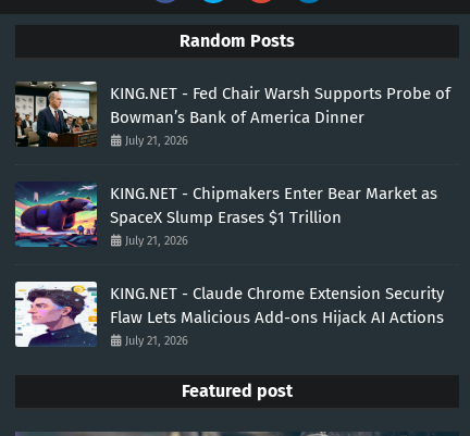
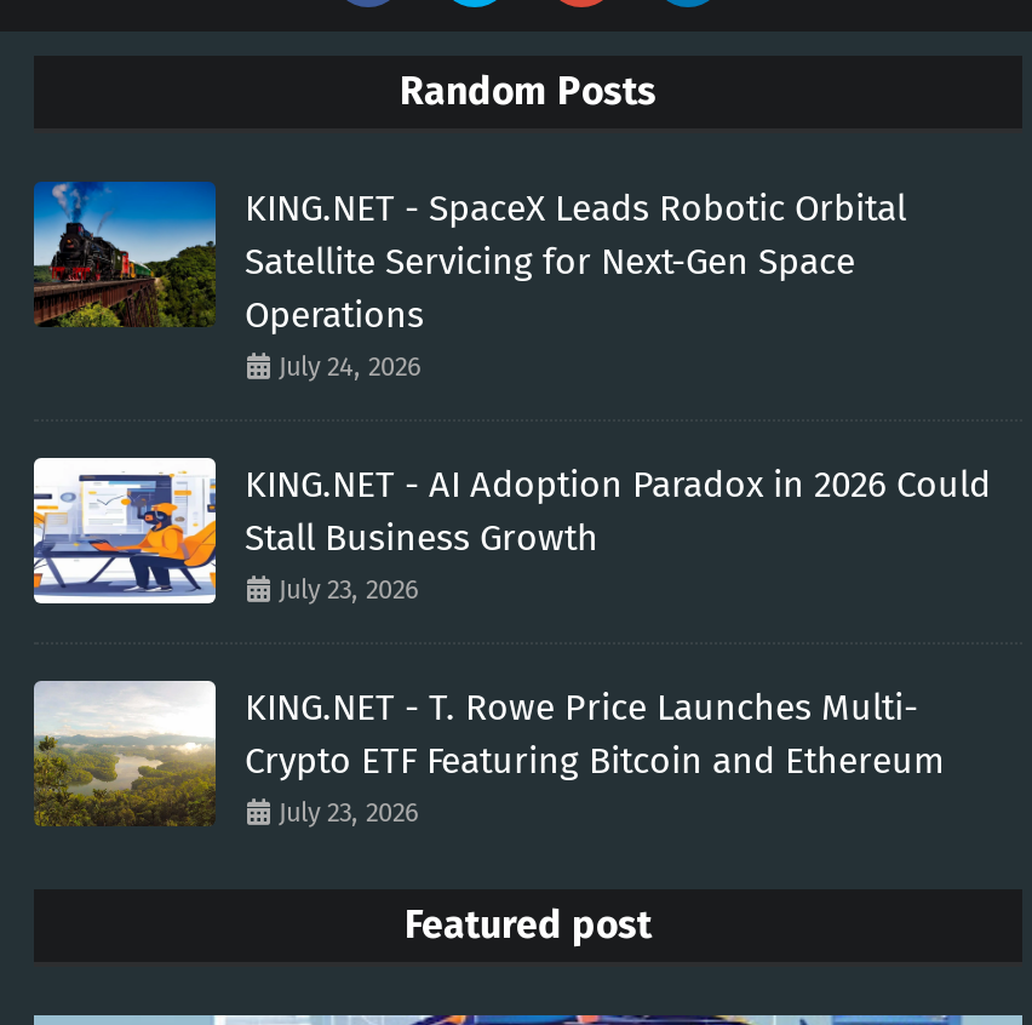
- [image]
- KING.NET - Fed Chair Warsh Supports Probe of
- Bowman’s Bank of America Dinner
- July 21, 2026
+ [image]
+ KING.NET - SpaceX Leads Robotic Orbital
+ Satellite Servicing for Next-Gen Space
+ Operations
+ July 24, 2026

- [image]
- KING.NET - Chipmakers Enter Bear Market as
- SpaceX Slump Erases $1 Trillion
- July 21, 2026
+ [image]
+ KING.NET - AI Adoption Paradox in 2026 Could
+ Stall Business Growth
+ July 23, 2026

- [image]
- KING.NET - Claude Chrome Extension Security
- Flaw Lets Malicious Add-ons Hijack AI Actions
- July 21, 2026
+ [image]
+ KING.NET - T. Rowe Price Launches Multi-
+ Crypto ETF Featuring Bitcoin and Ethereum
+ July 23, 2026
